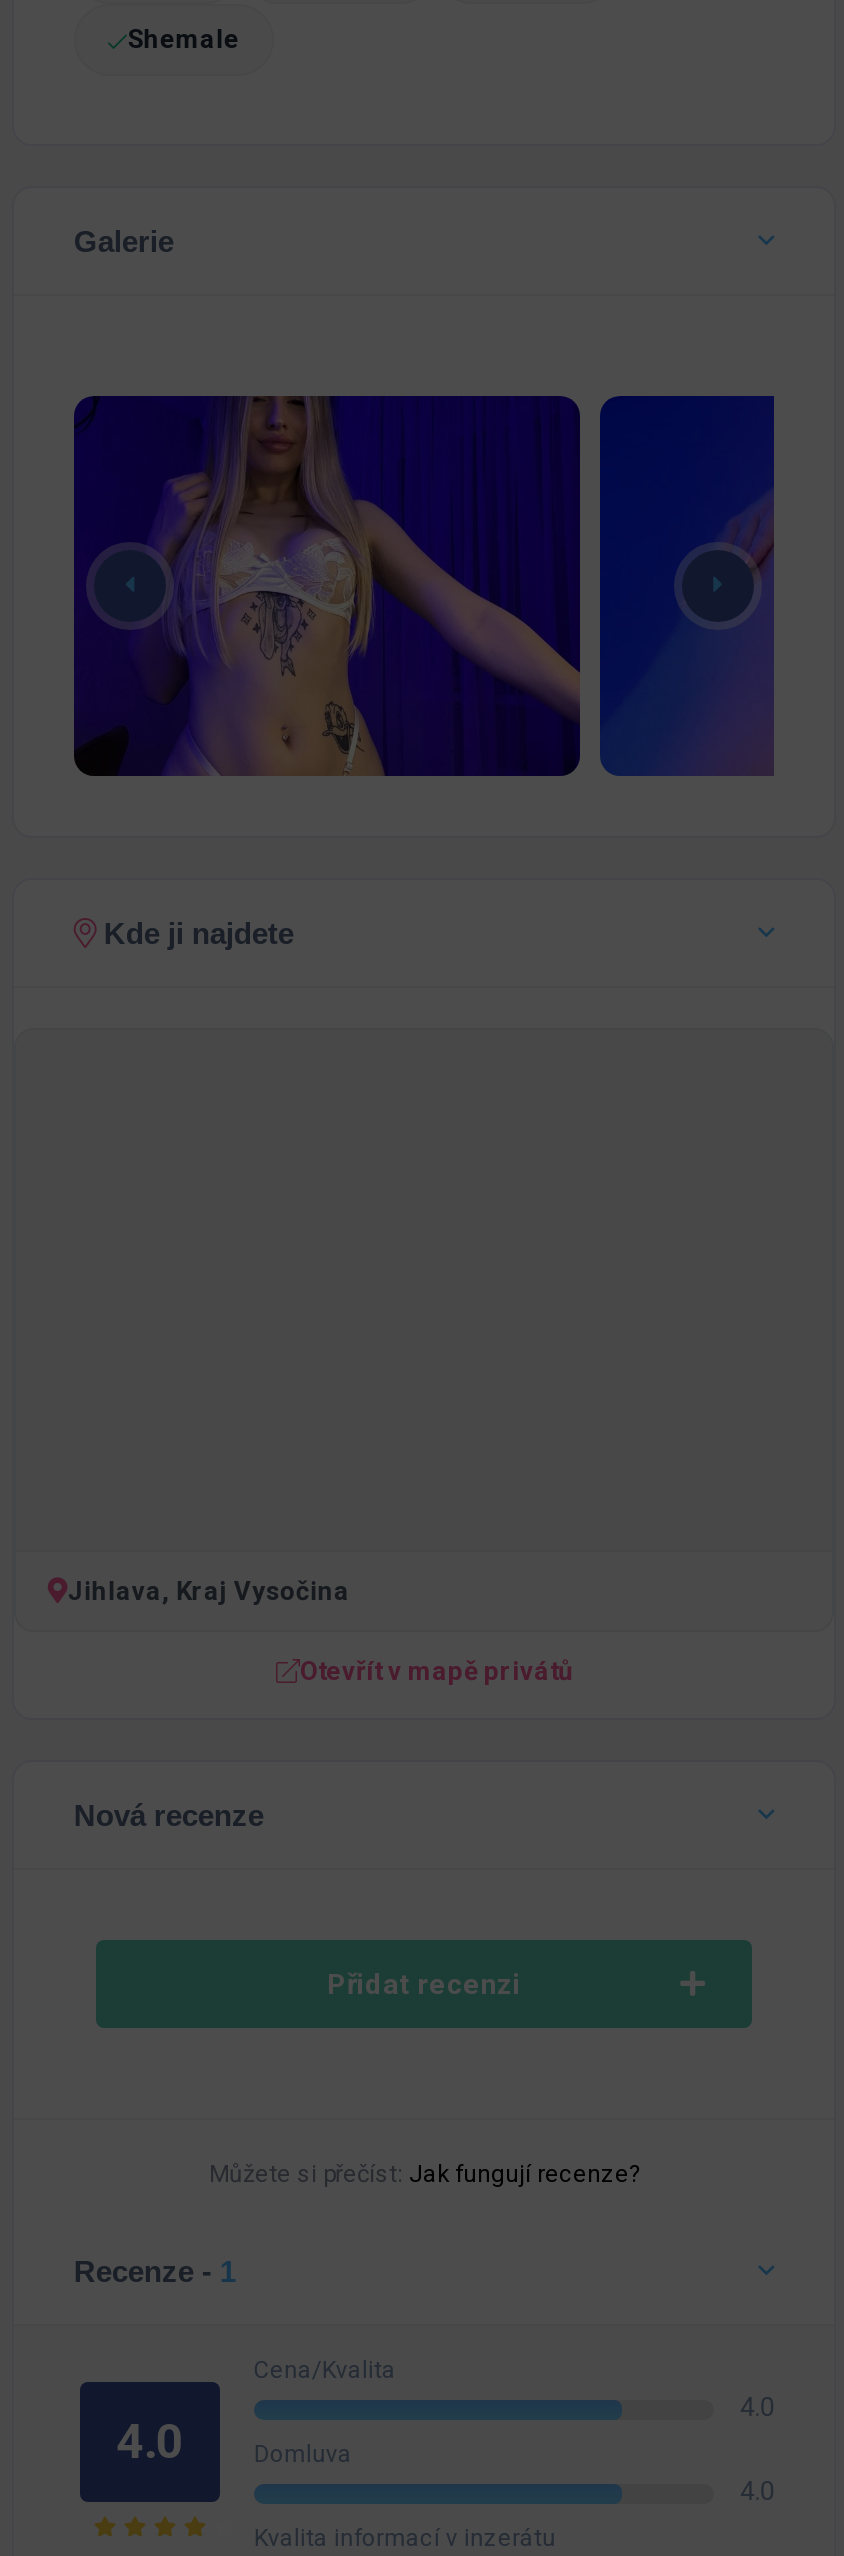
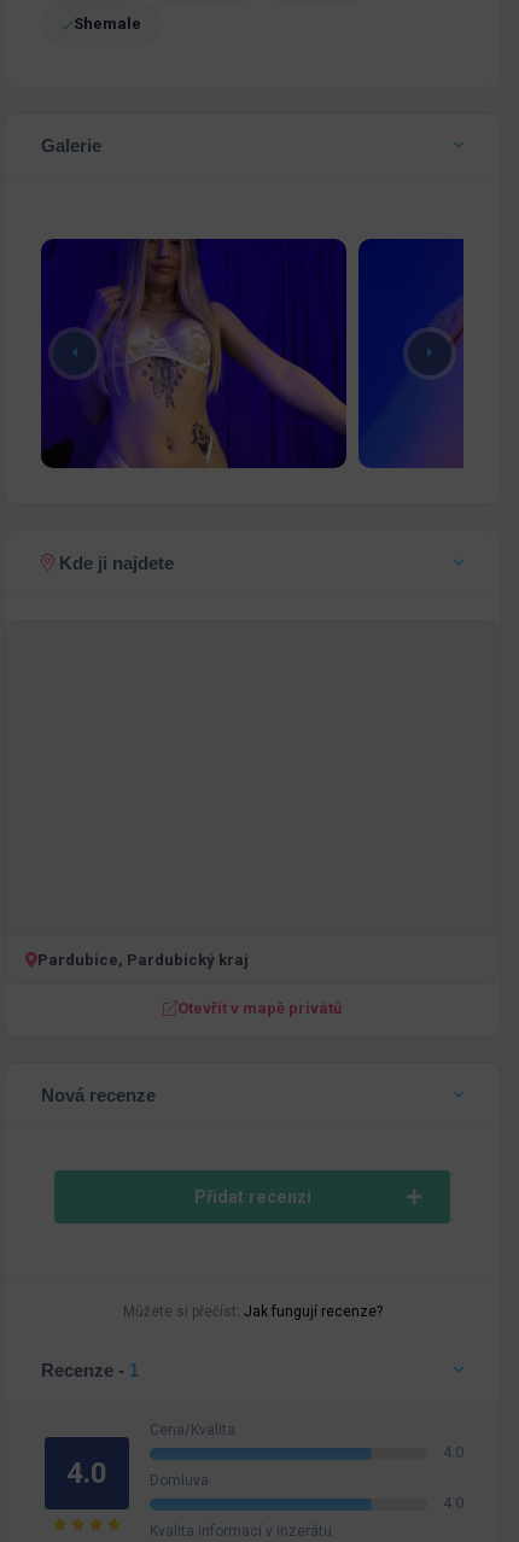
- Jihlava, Kraj Vysočina
+ Pardubice, Pardubický kraj
